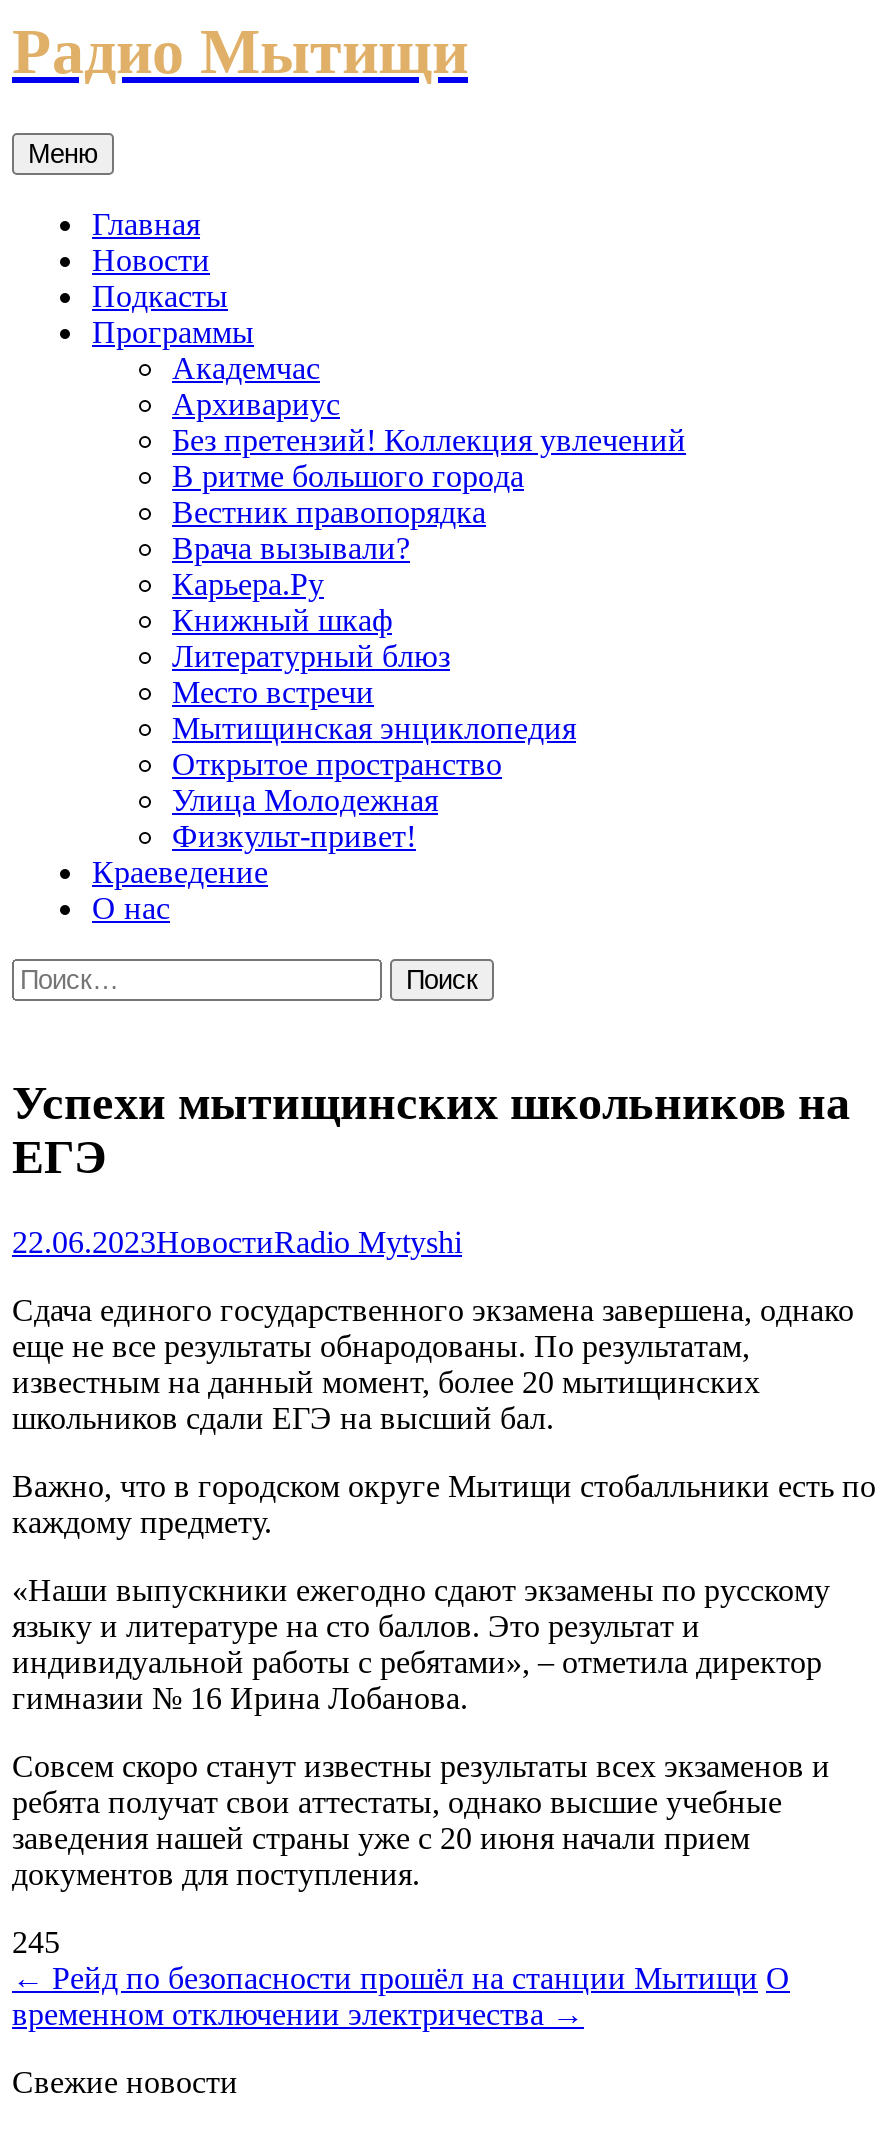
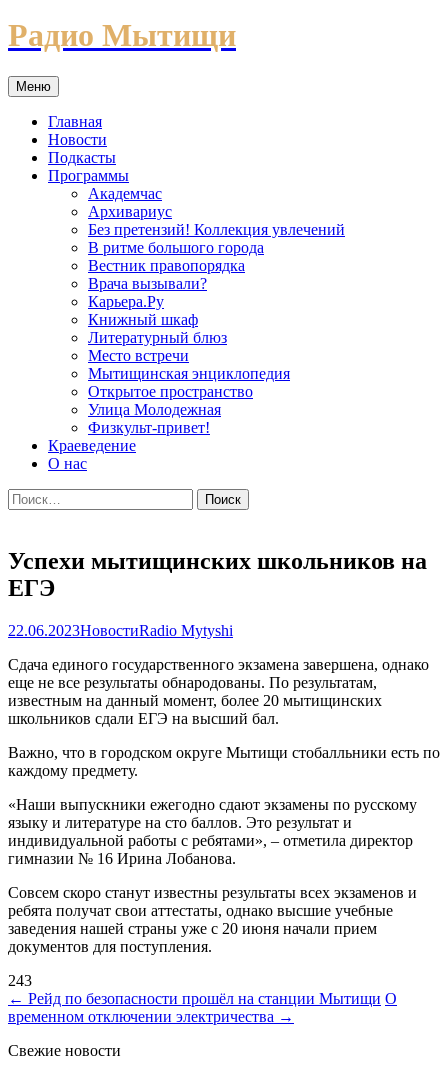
- 245
+ 243
